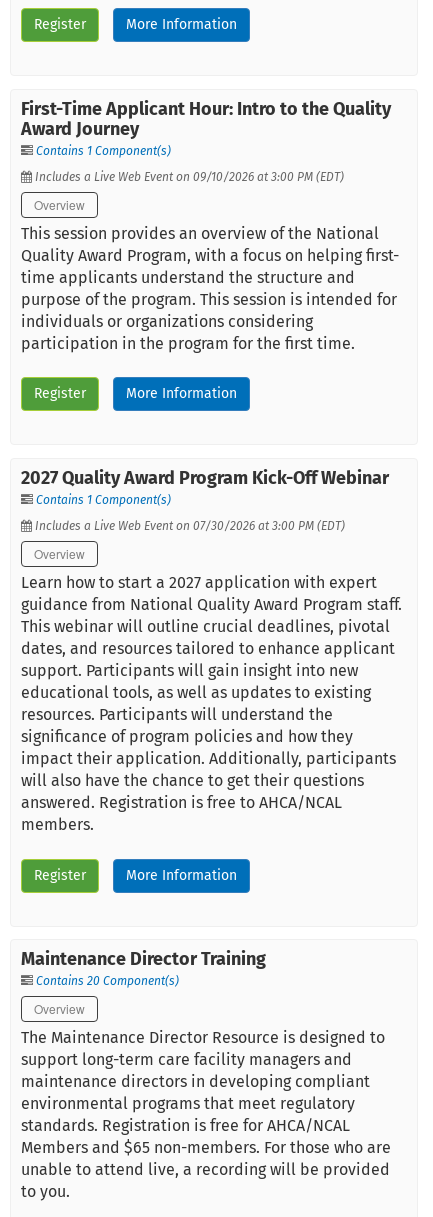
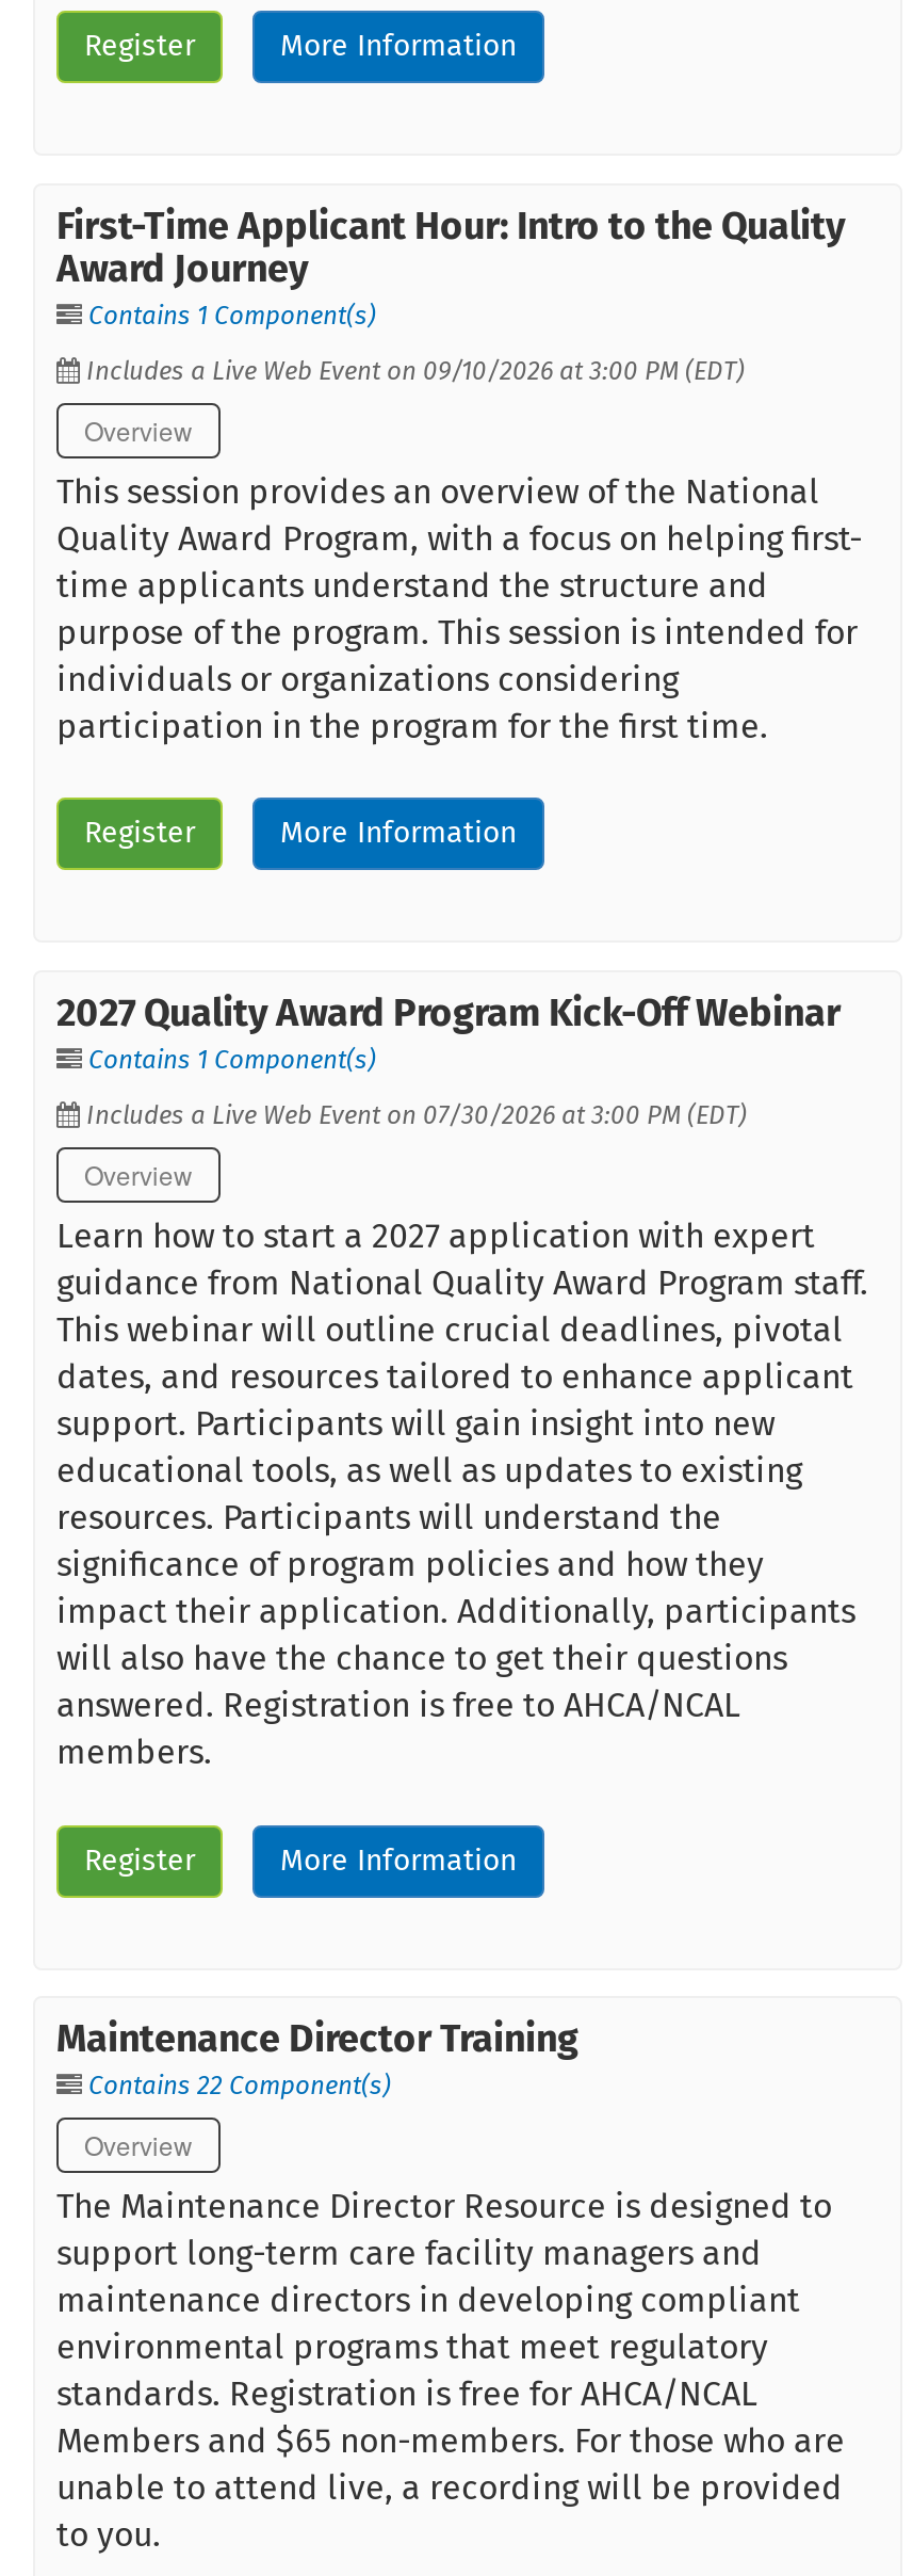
- Contains 20 Component(s)
+ Contains 22 Component(s)
